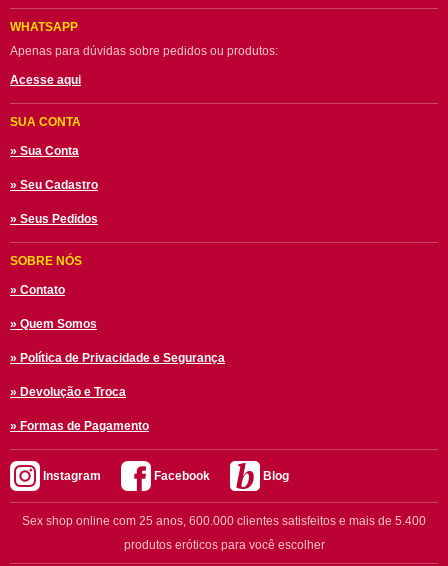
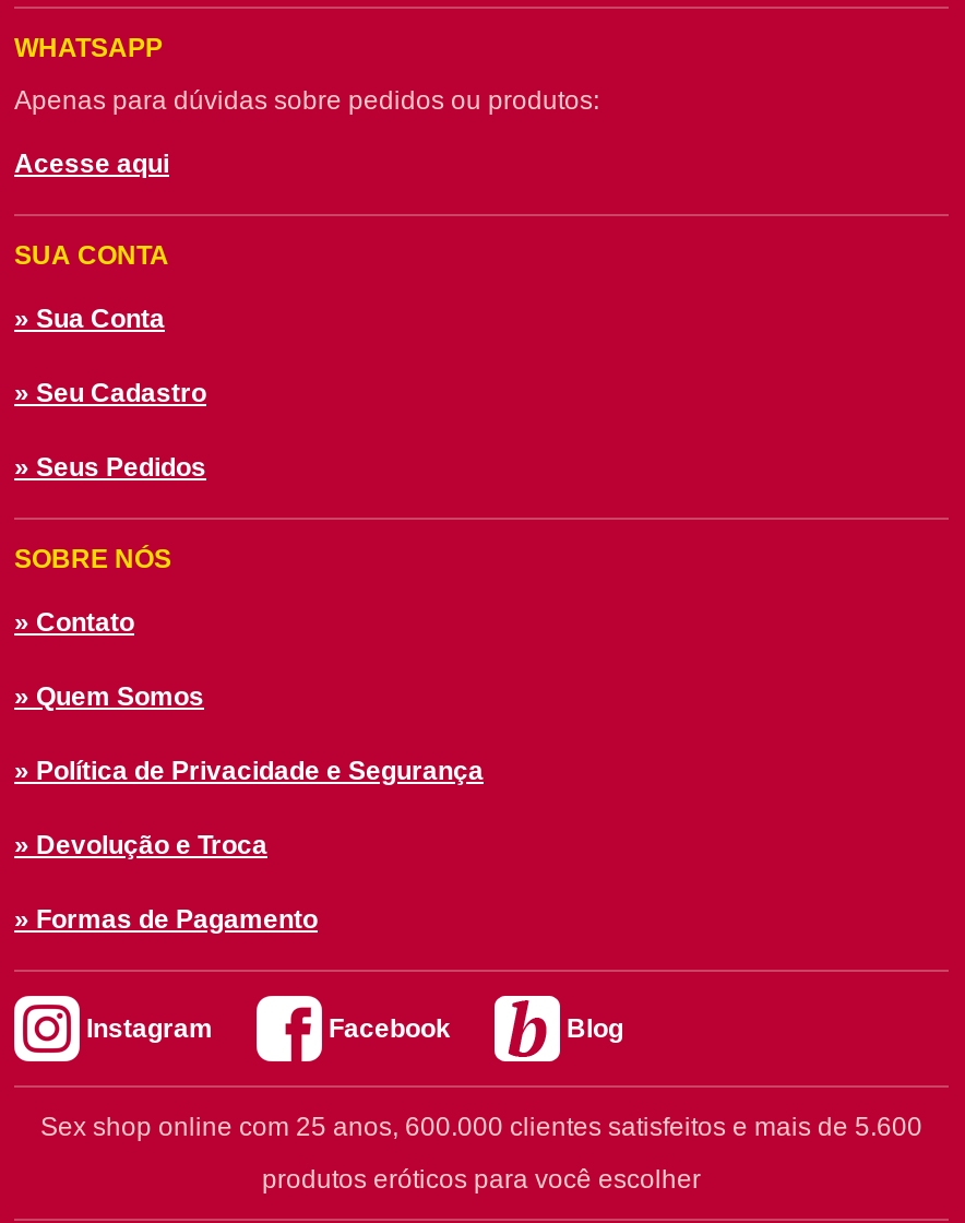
- Sex shop online com 25 anos, 600.000 clientes satisfeitos e mais de 5.400
+ Sex shop online com 25 anos, 600.000 clientes satisfeitos e mais de 5.600
